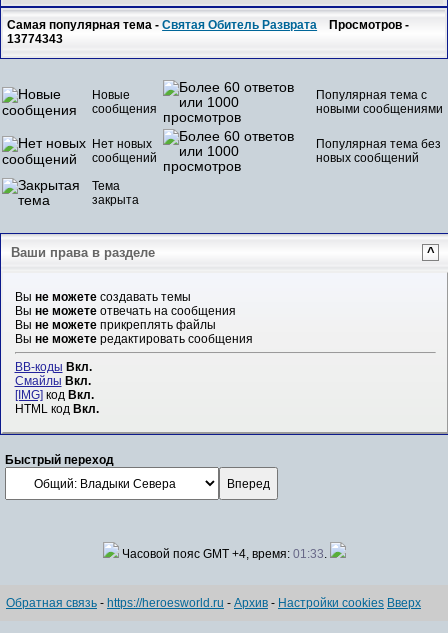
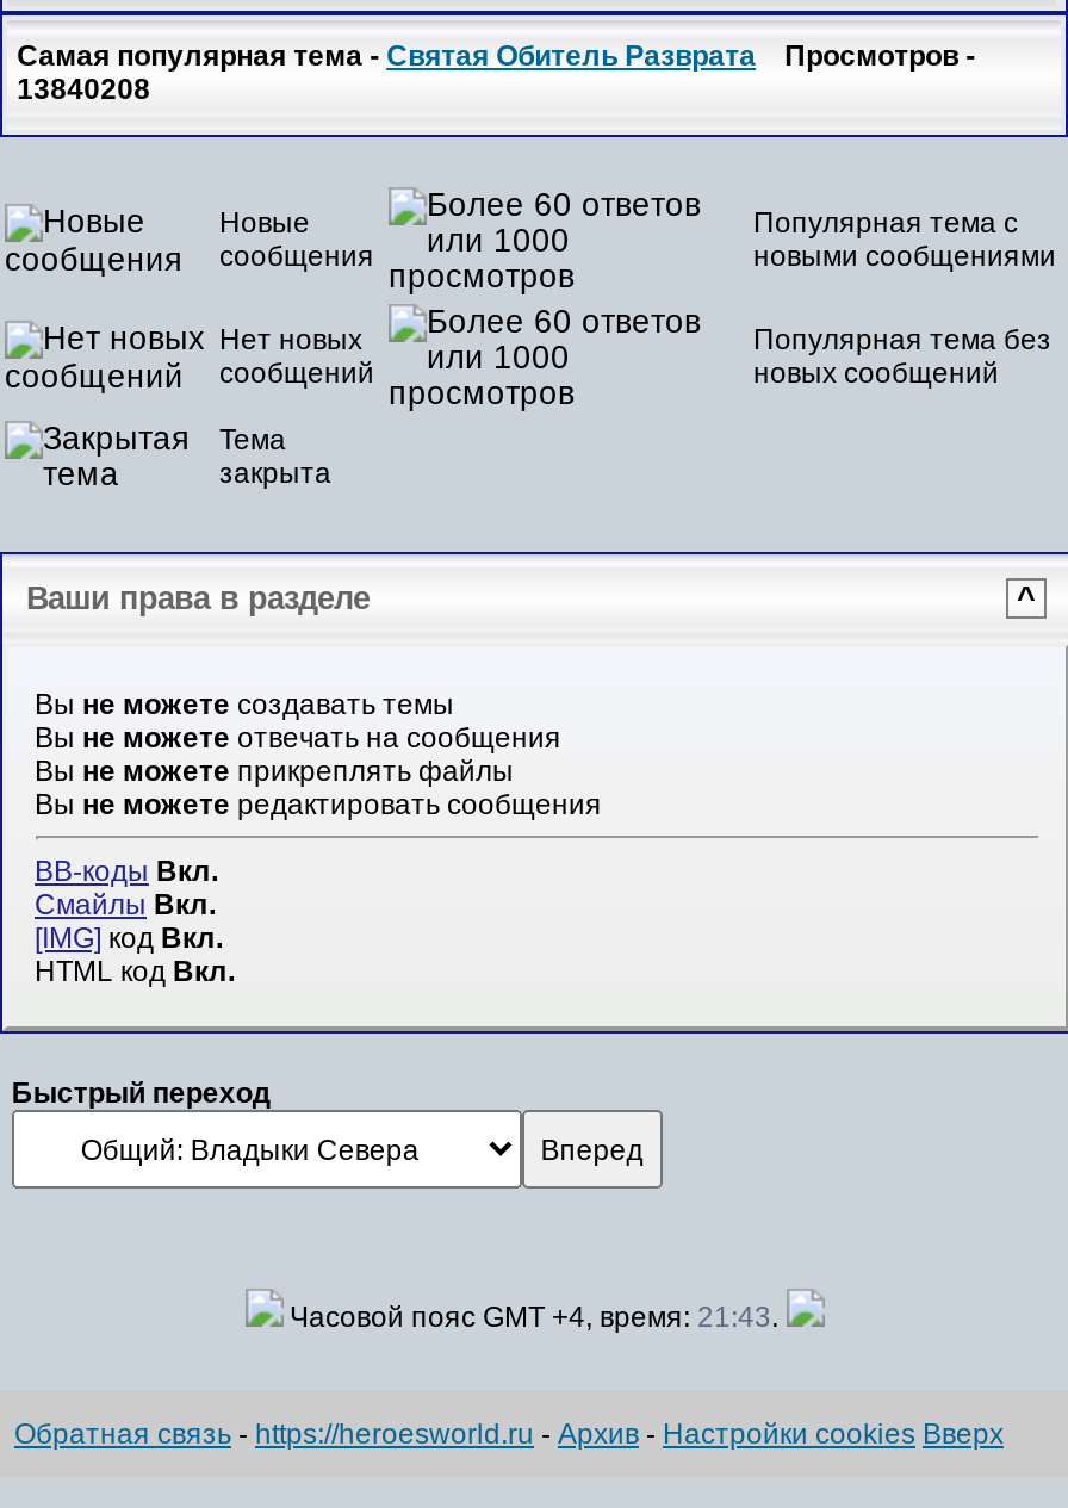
- 13774343
+ 13840208

- Часовой пояс GMT +4, время: 01:33.
+ Часовой пояс GMT +4, время: 21:43.
